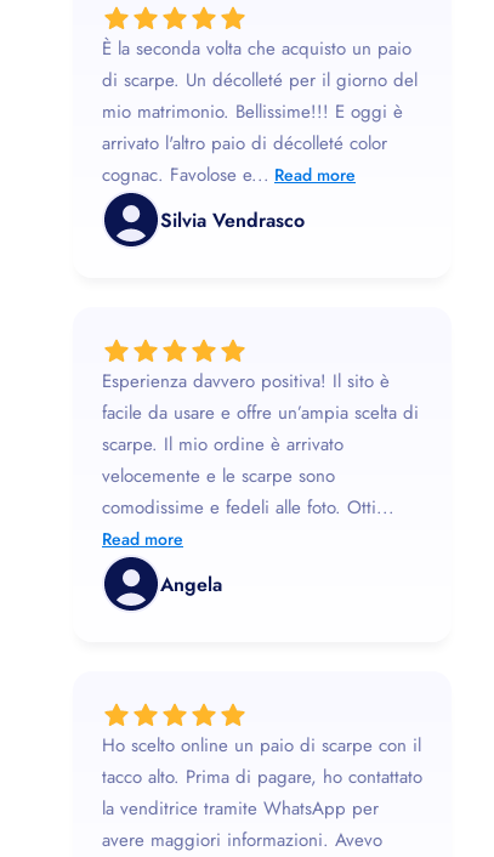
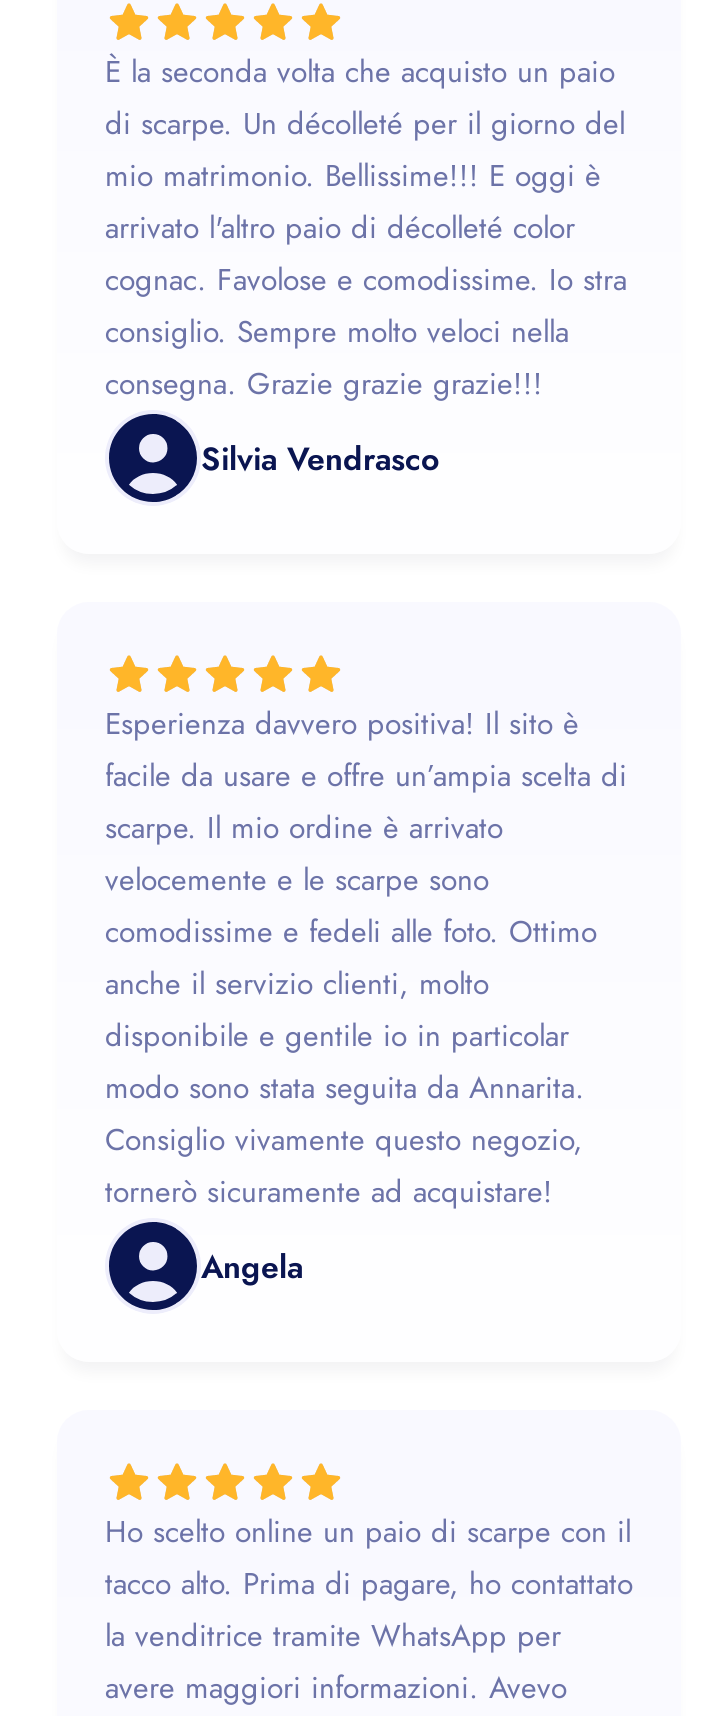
- cognac. Favolose e... Read more
+ cognac. Favolose e comodissime. Io stra
+ consiglio. Sempre molto veloci nella
+ consegna. Grazie grazie grazie!!!

- comodissime e fedeli alle foto. Otti...
- Read more
+ comodissime e fedeli alle foto. Ottimo
+ anche il servizio clienti, molto
+ disponibile e gentile io in particolar
+ modo sono stata seguita da Annarita.
+ Consiglio vivamente questo negozio,
+ tornerò sicuramente ad acquistare!
